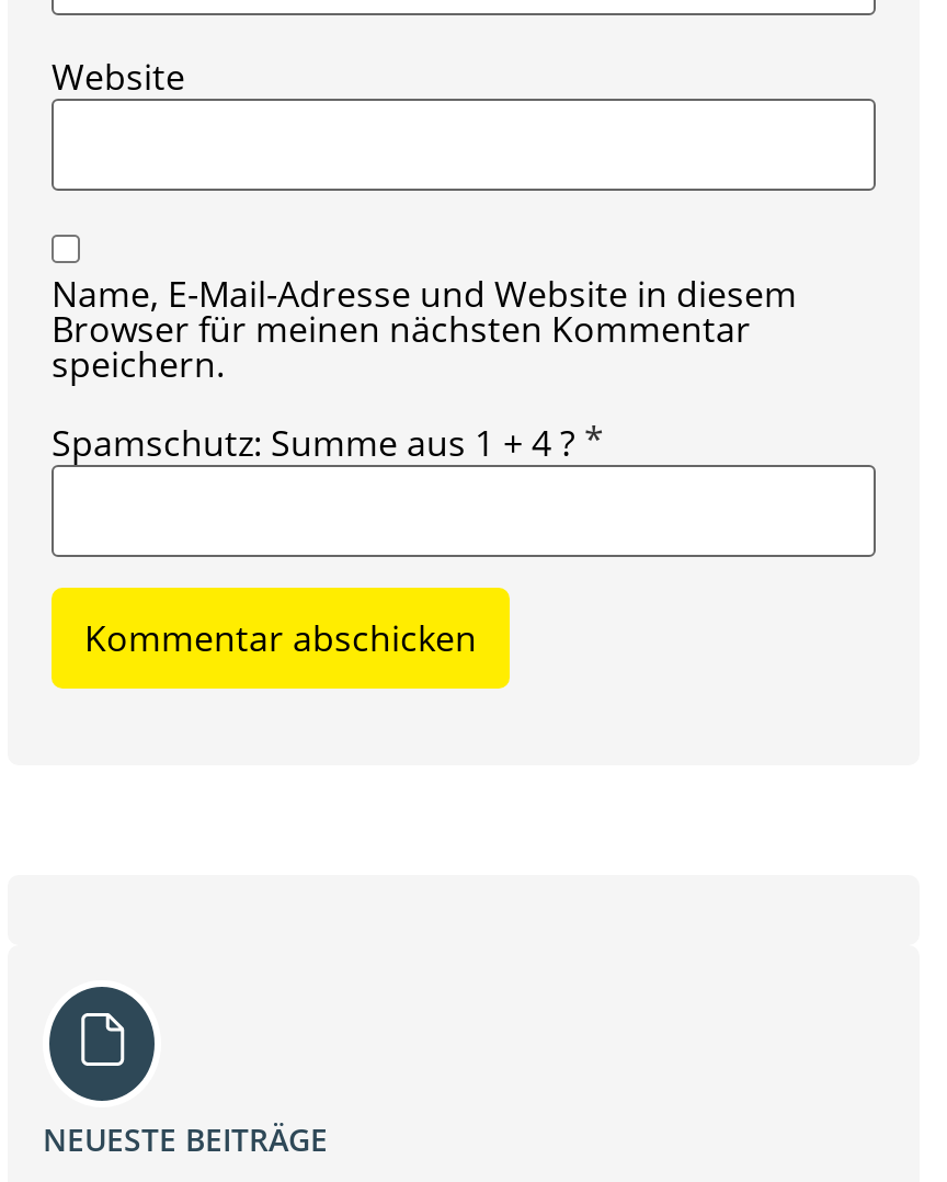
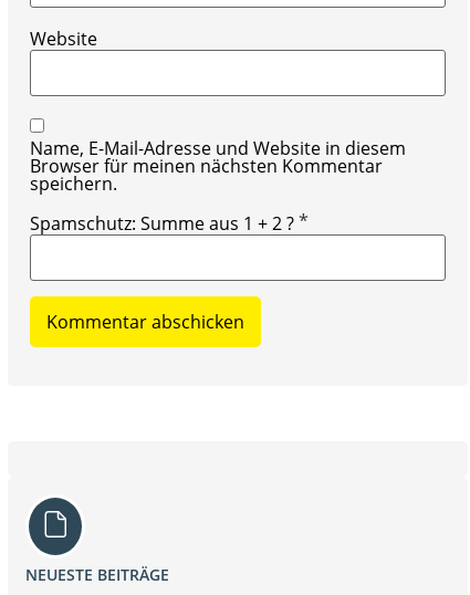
- Spamschutz: Summe aus 1 + 4 ? *
+ Spamschutz: Summe aus 1 + 2 ? *
